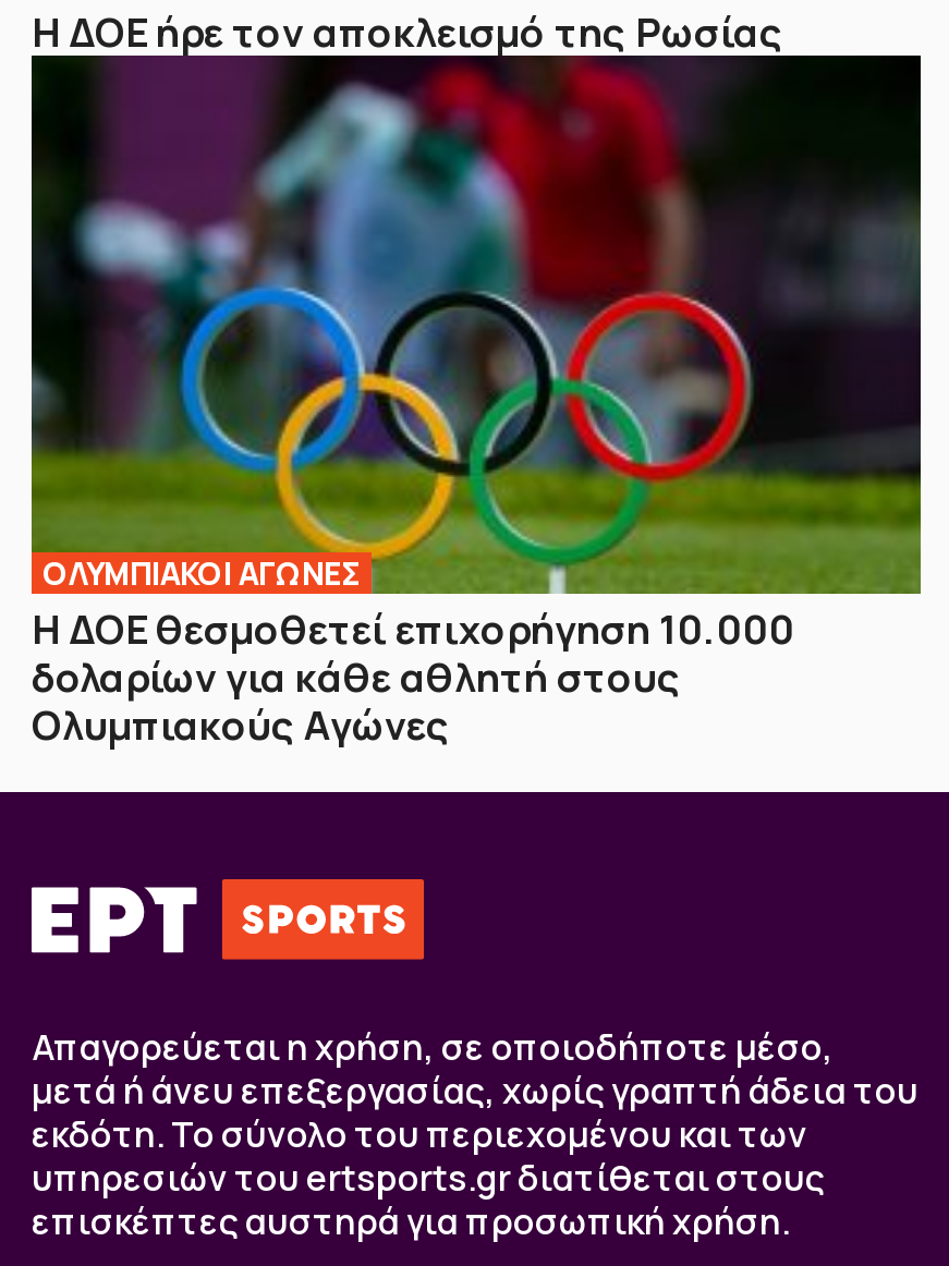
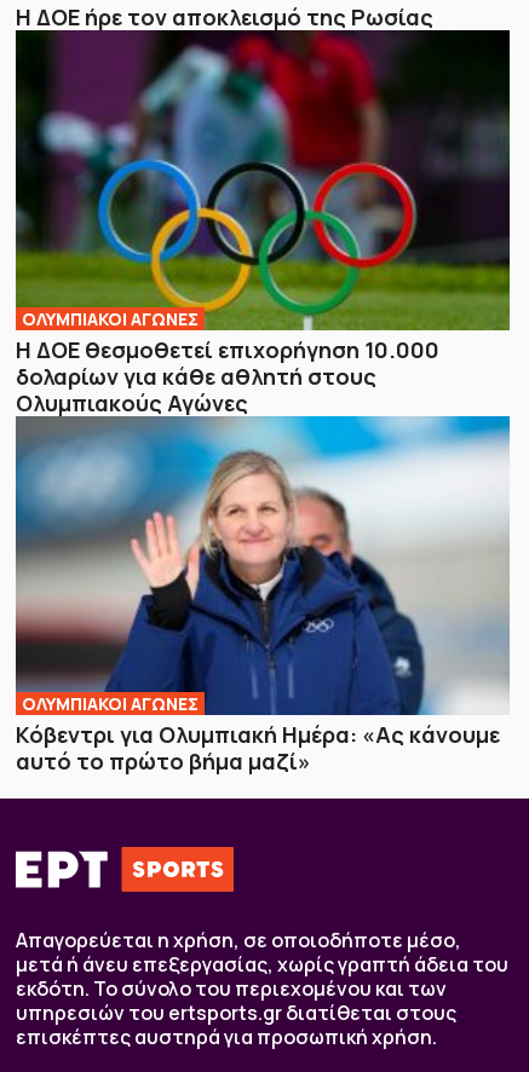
+ [image]
+ ΟΛΥΜΠΙΑΚΟΙ ΑΓΩΝΕΣ
+ Κόβεντρι για Ολυμπιακή Ημέρα: «Ας κάνουμε
+ αυτό το πρώτο βήμα μαζί»
